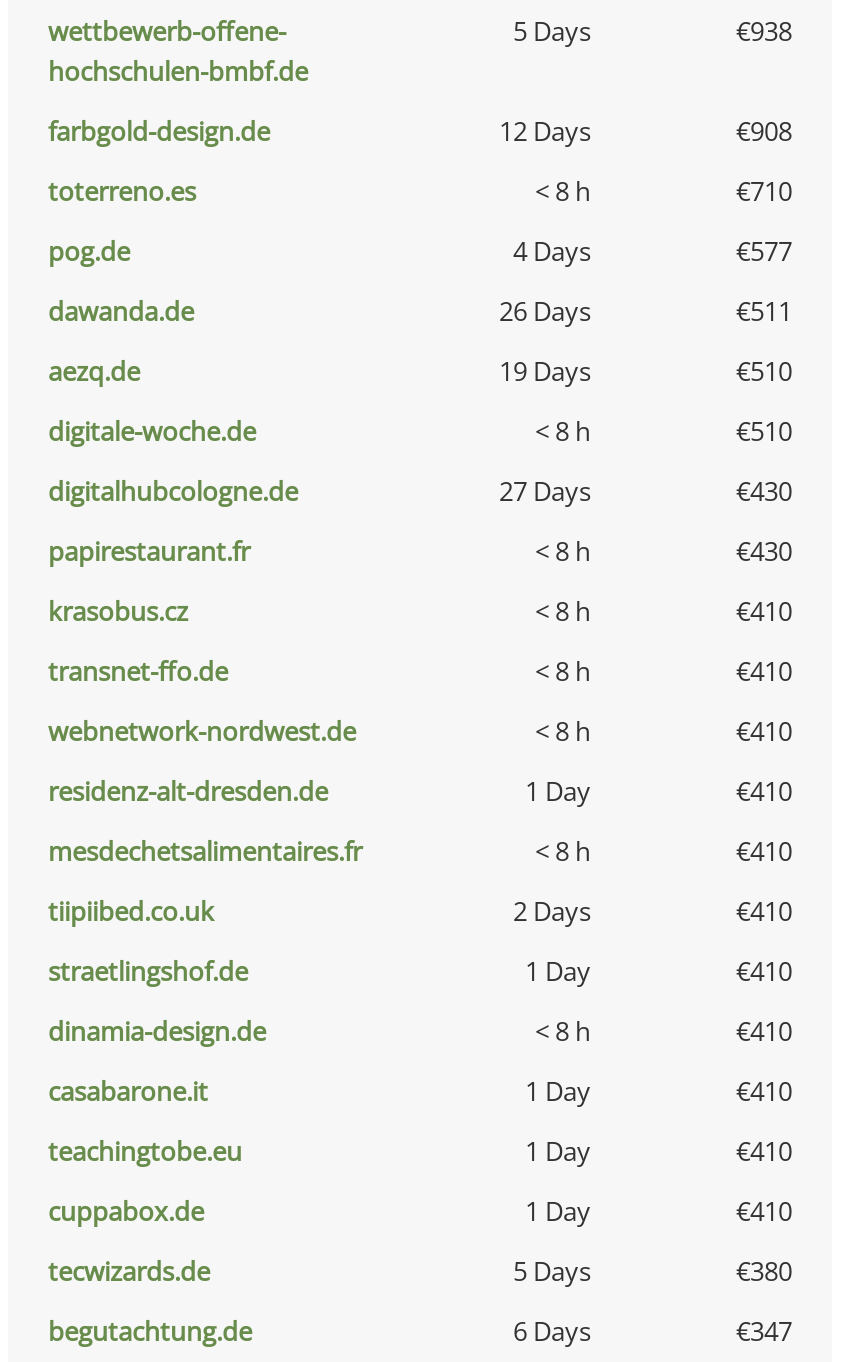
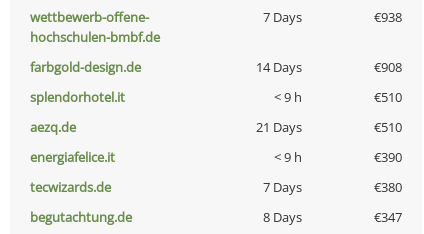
- 5 Days
+ 7 Days

- 12 Days
+ 14 Days

- toterreno.es
- < 8 h
- €710
- pog.de
- 4 Days
- €577
- dawanda.de
- 26 Days
- €511
- aezq.de
- 19 Days
+ splendorhotel.it
+ < 9 h

- digitale-woche.de
- < 8 h
+ aezq.de
+ 21 Days

- digitalhubcologne.de
- 27 Days
- €430
- papirestaurant.fr
- < 8 h
- €430
- krasobus.cz
- < 8 h
- €410
- transnet-ffo.de
- < 8 h
- €410
- webnetwork-nordwest.de
- < 8 h
- €410
- residenz-alt-dresden.de
- 1 Day
- €410
- mesdechetsalimentaires.fr
- < 8 h
- €410
- tiipiibed.co.uk
- 2 Days
- €410
- straetlingshof.de
- 1 Day
- €410
- dinamia-design.de
- < 8 h
- €410
- casabarone.it
- 1 Day
- €410
- teachingtobe.eu
- 1 Day
- €410
- cuppabox.de
- 1 Day
- €410
+ energiafelice.it
+ < 9 h
+ €390

- 5 Days
+ 7 Days

- 6 Days
+ 8 Days
